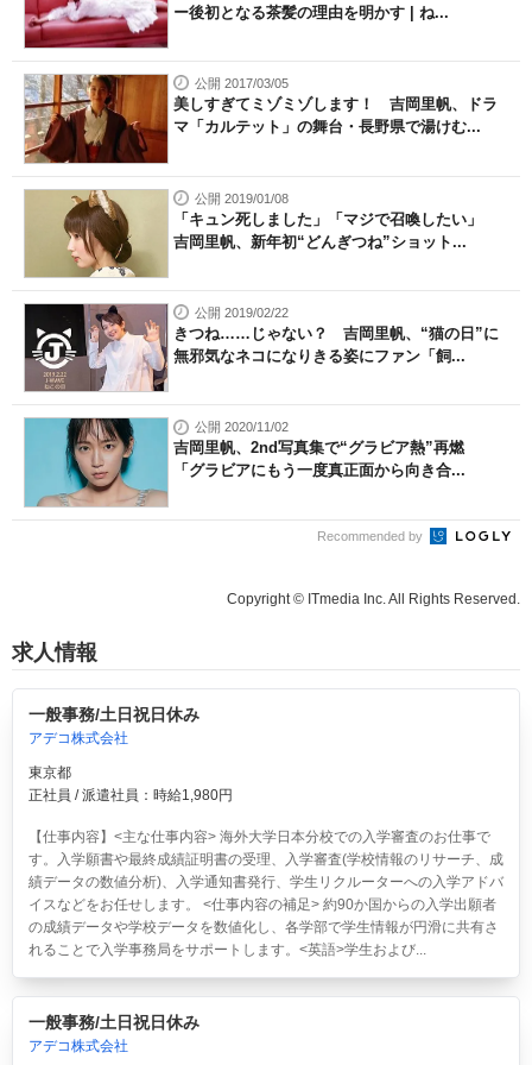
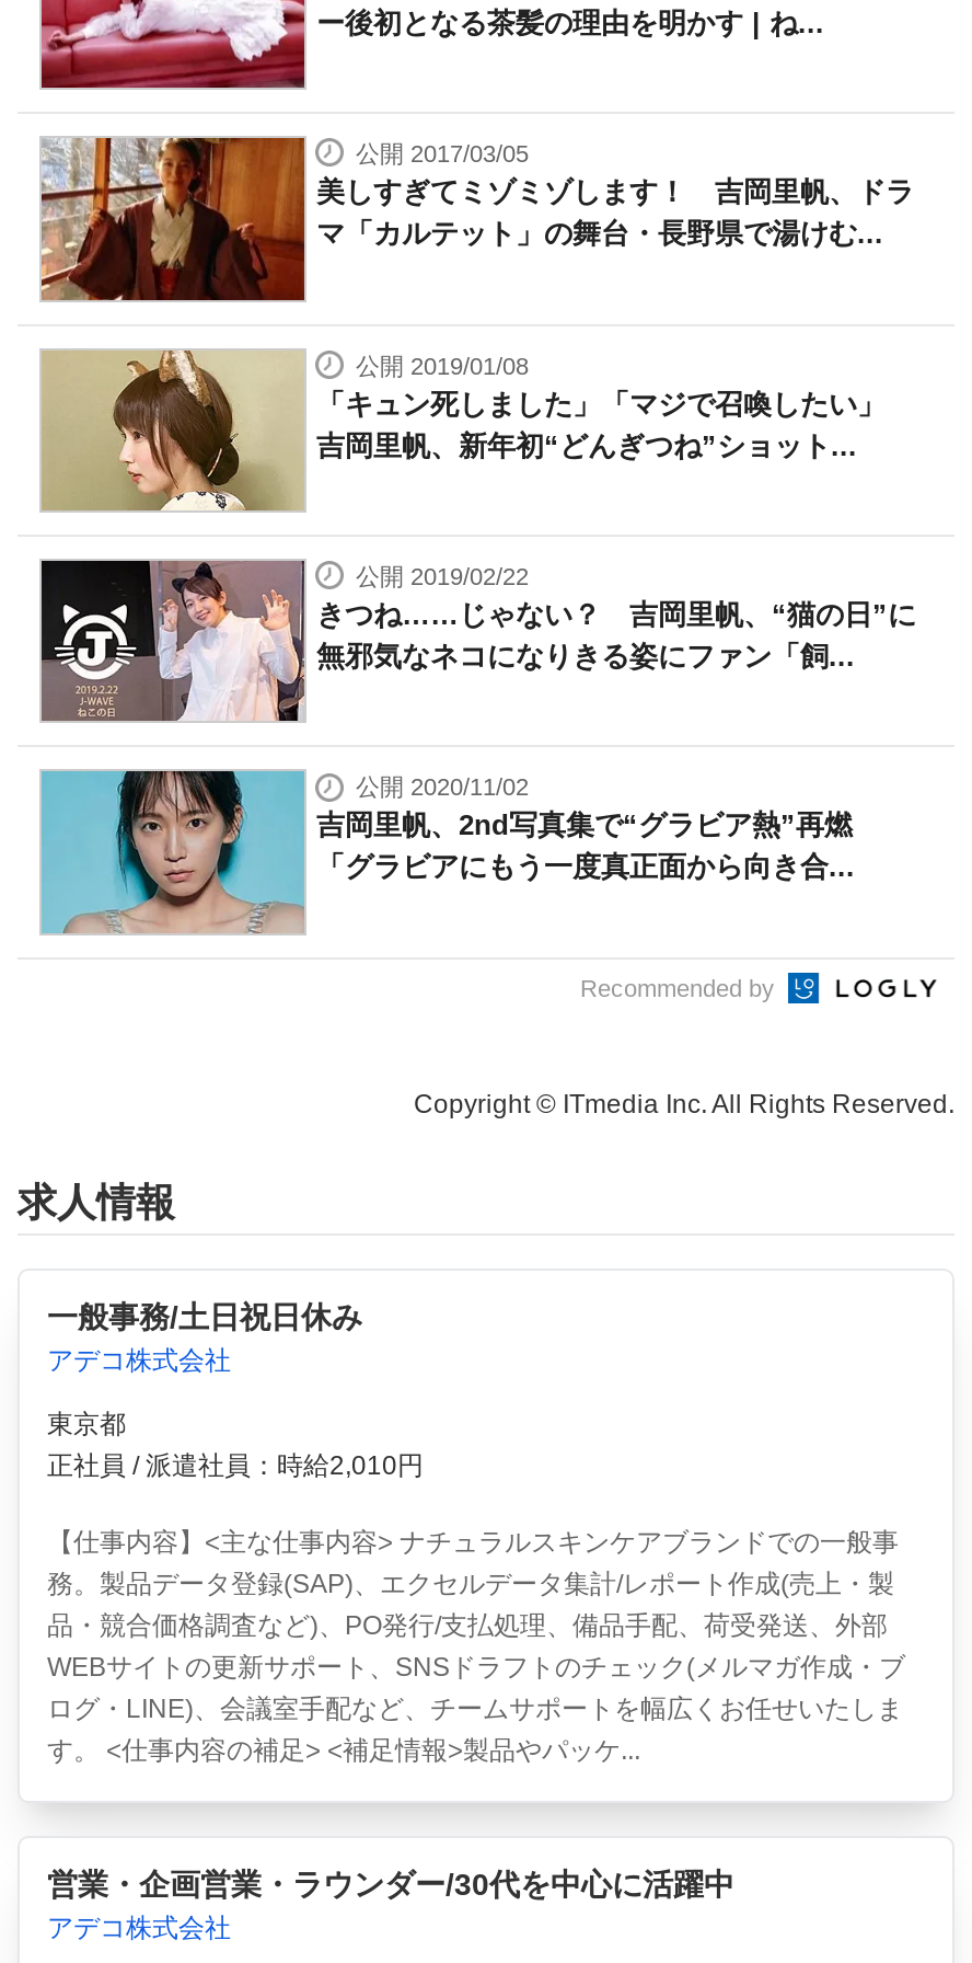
- 正社員 / 派遣社員：時給1,980円
+ 正社員 / 派遣社員：時給2,010円

- 【仕事内容】<主な仕事内容> 海外大学日本分校での入学審査のお仕事で
- す。入学願書や最終成績証明書の受理、入学審査(学校情報のリサーチ、成
- 績データの数値分析)、入学通知書発行、学生リクルーターへの入学アドバ
- イスなどをお任せします。 <仕事内容の補足> 約90か国からの入学出願者
- の成績データや学校データを数値化し、各学部で学生情報が円滑に共有さ
- れることで入学事務局をサポートします。<英語>学生および...
+ 【仕事内容】<主な仕事内容> ナチュラルスキンケアブランドでの一般事
+ 務。製品データ登録(SAP)、エクセルデータ集計/レポート作成(売上・製
+ 品・競合価格調査など)、PO発行/支払処理、備品手配、荷受発送、外部
+ WEBサイトの更新サポート、SNSドラフトのチェック(メルマガ作成・ブ
+ ログ・LINE)、会議室手配など、チームサポートを幅広くお任せいたしま
+ す。 <仕事内容の補足> <補足情報>製品やパッケ...

- 一般事務/土日祝日休み
+ 営業・企画営業・ラウンダー/30代を中心に活躍中
